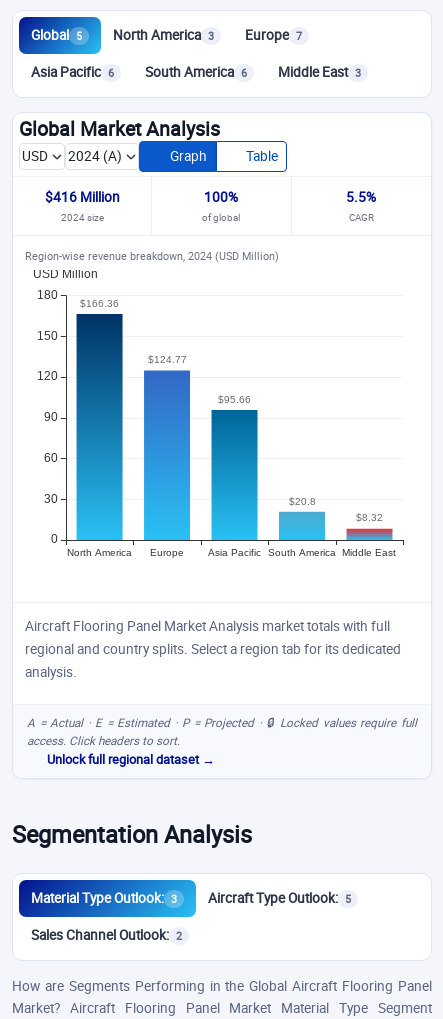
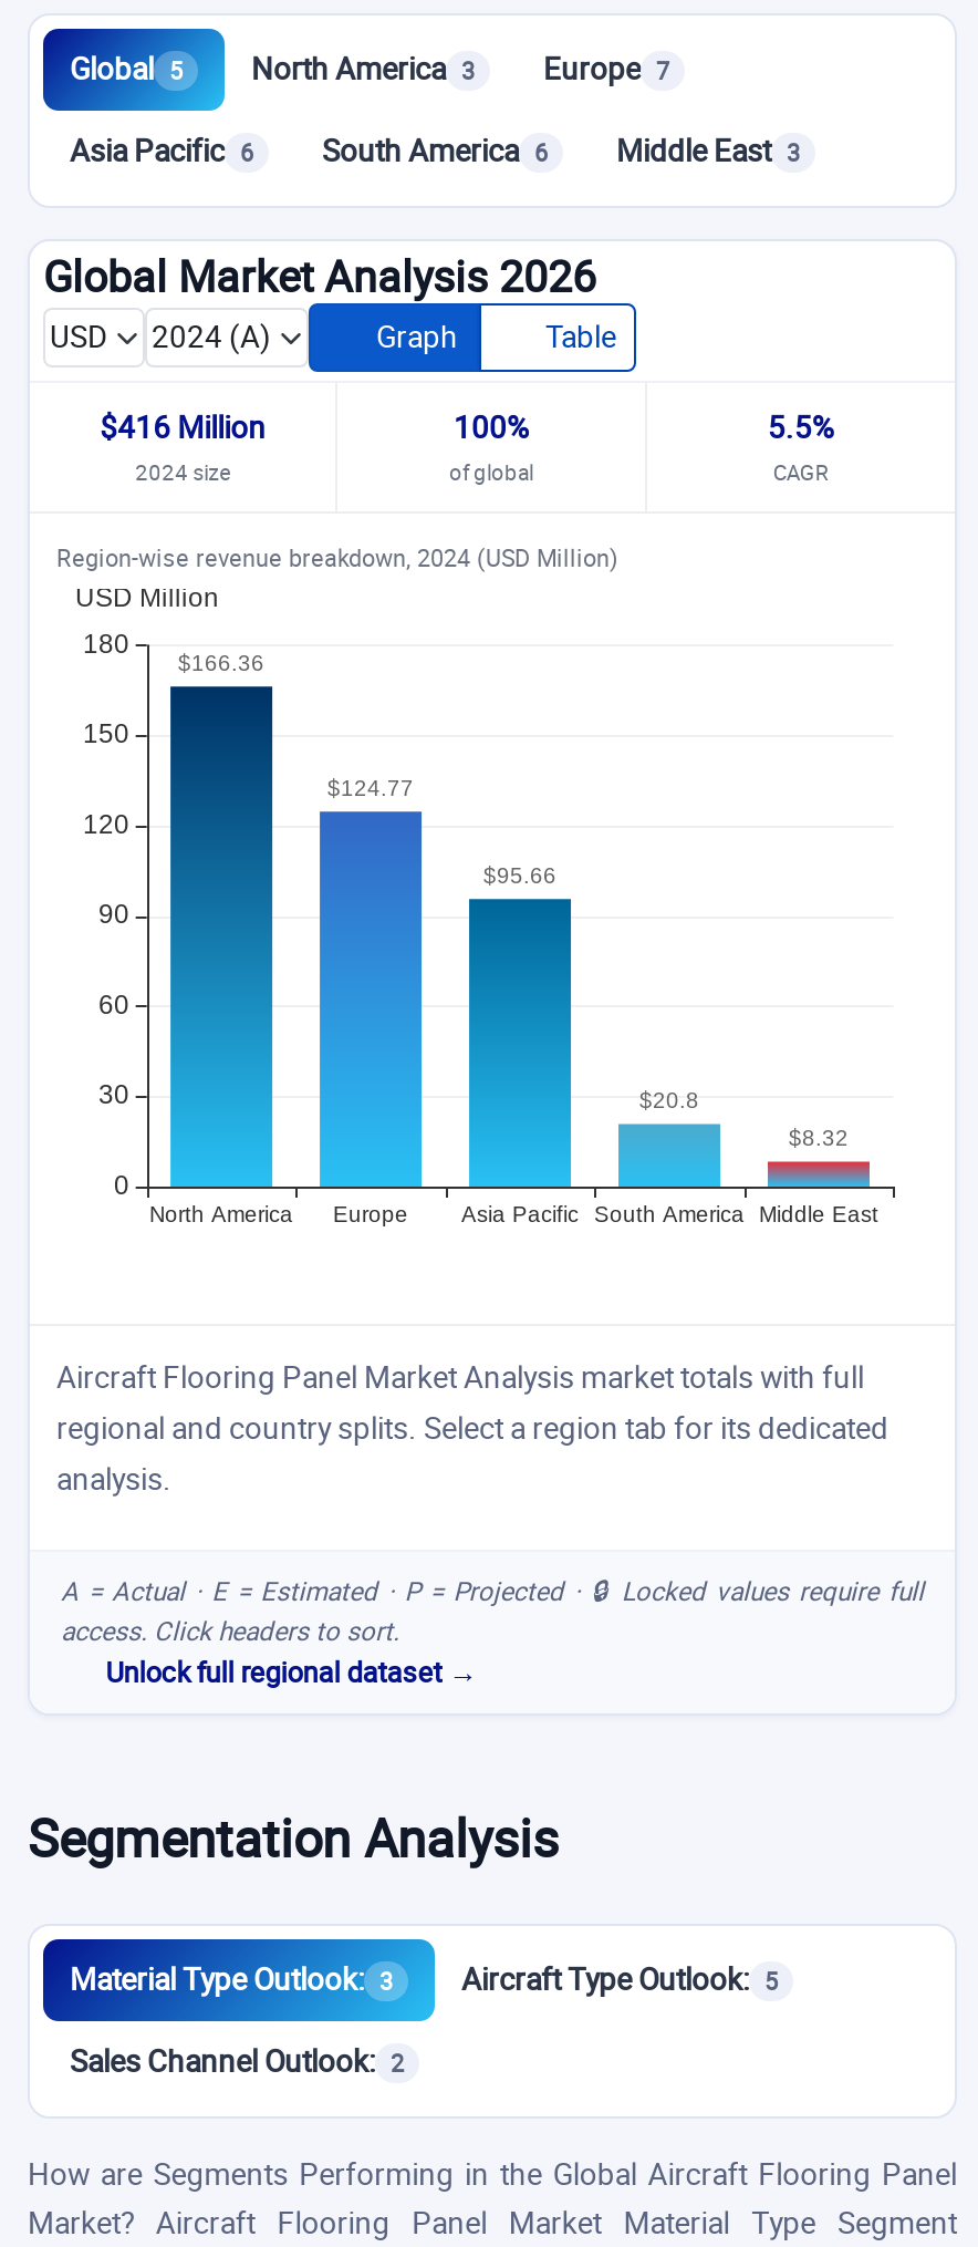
- Global Market Analysis
+ Global Market Analysis 2026
